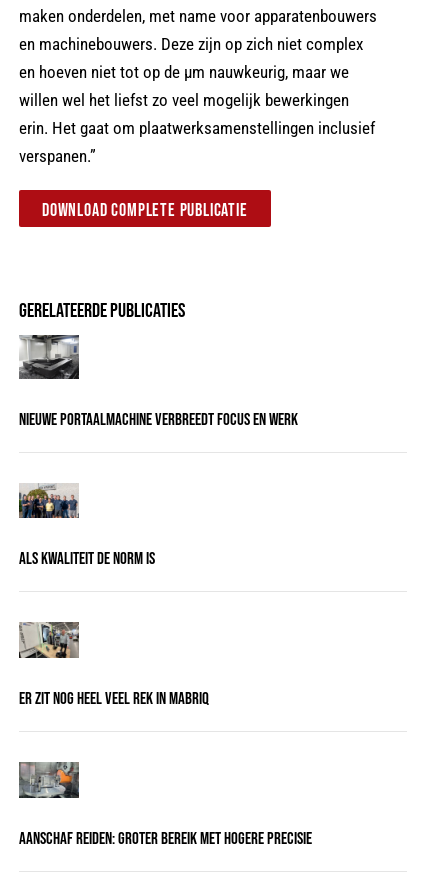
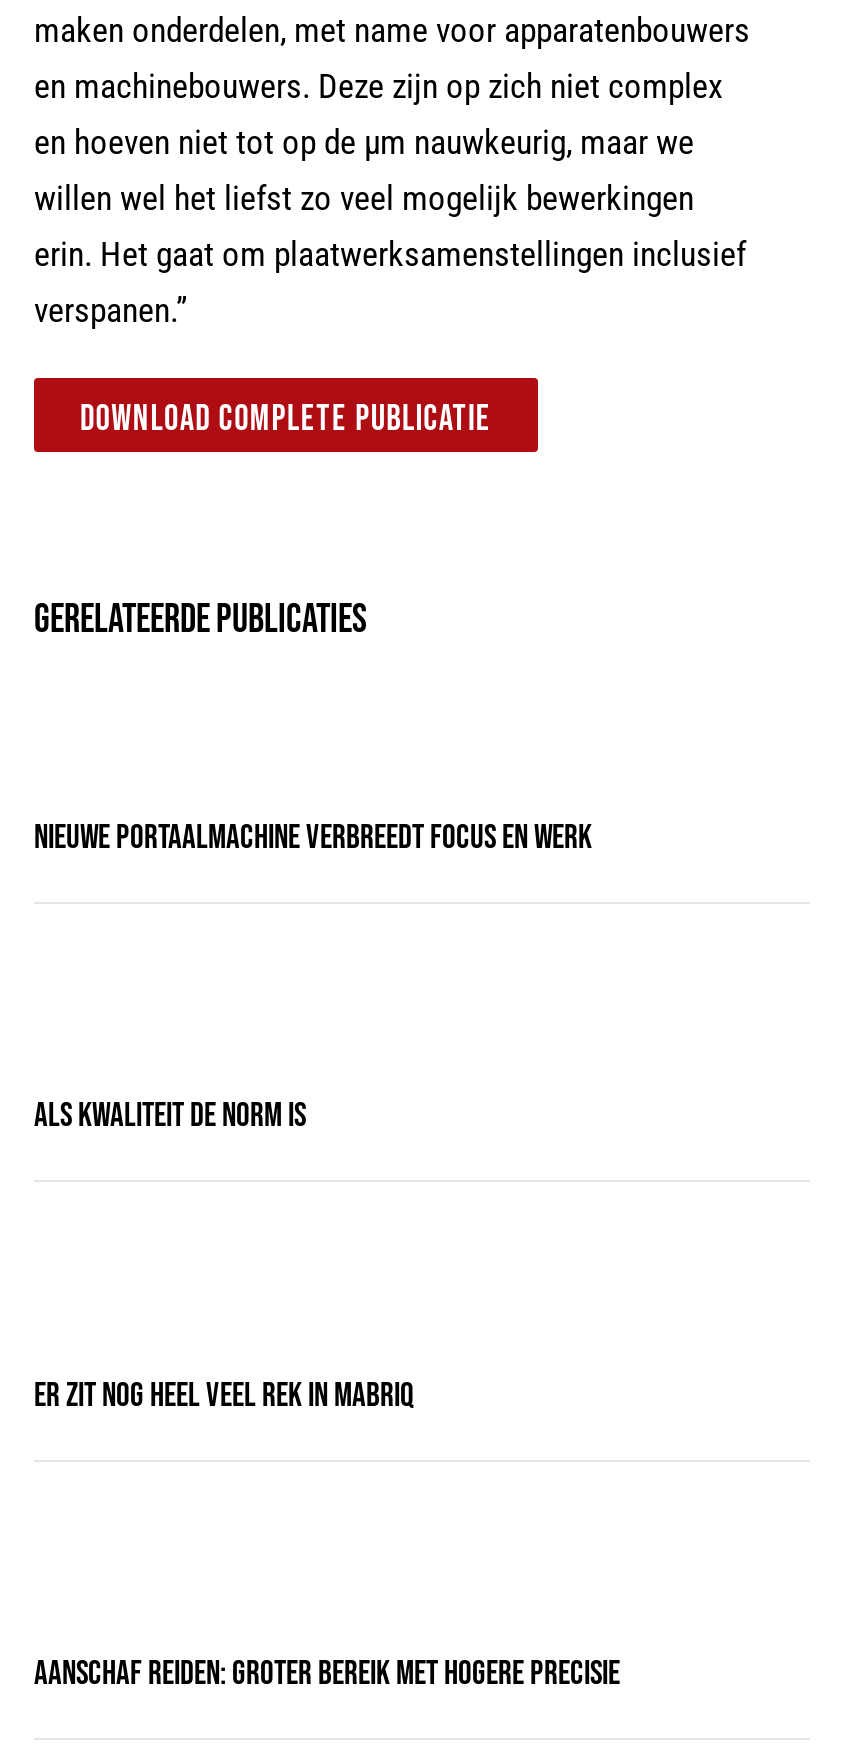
- [image]

- [image]

- [image]

- [image]
